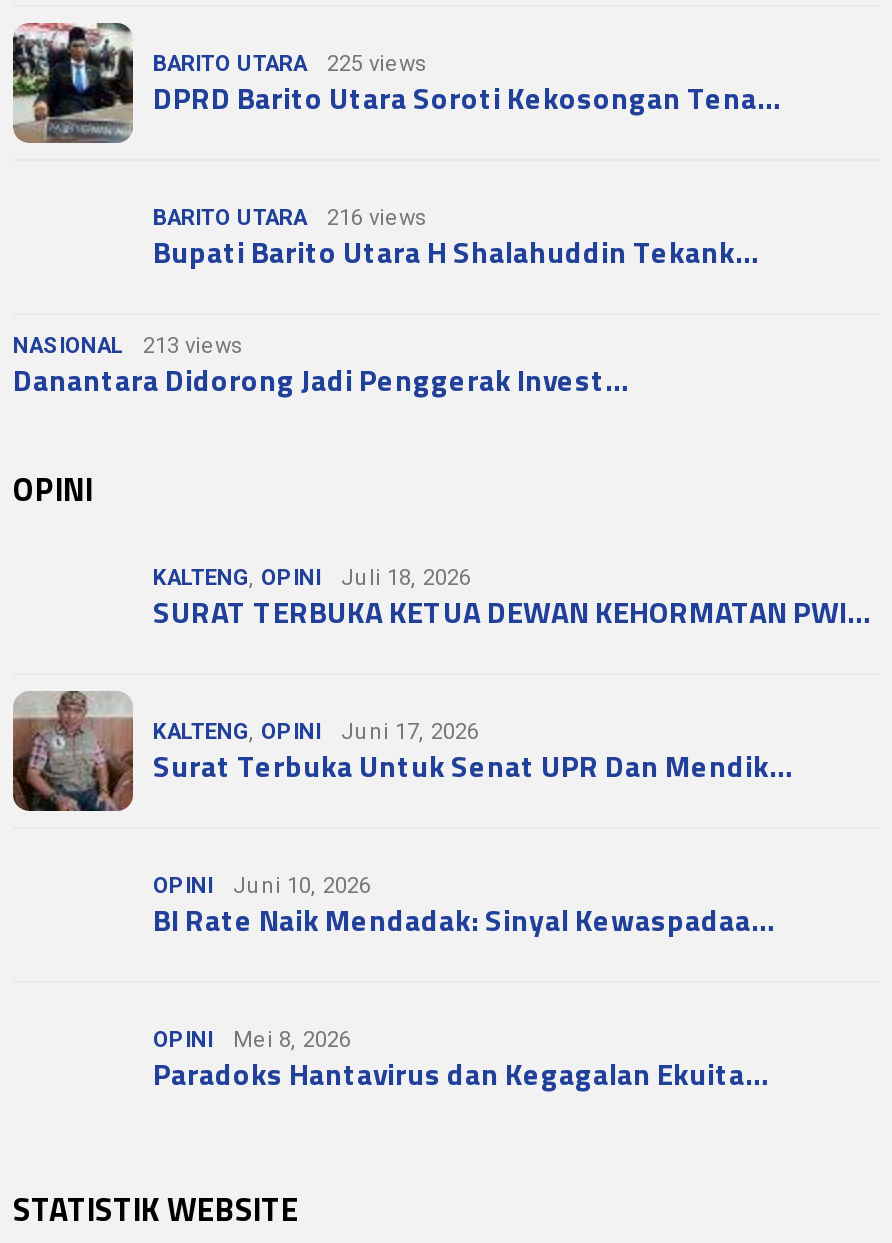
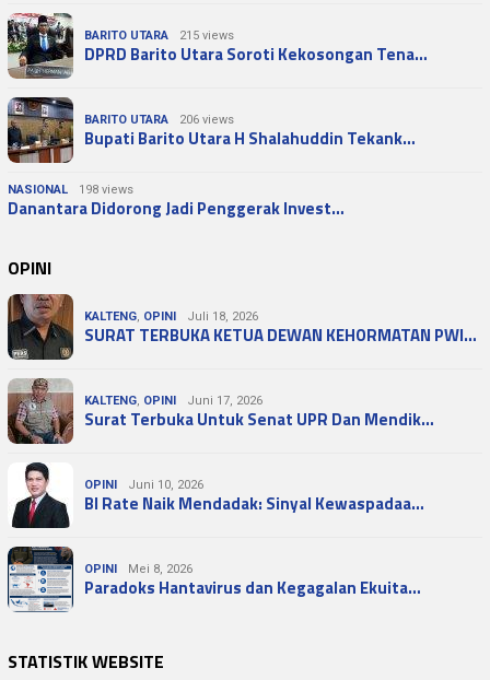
- BARITO UTARA 225 views
+ BARITO UTARA 215 views

+ [image]

- BARITO UTARA 216 views
+ BARITO UTARA 206 views

- NASIONAL 213 views
+ NASIONAL 198 views

+ [image]

+ [image]

+ [image]
